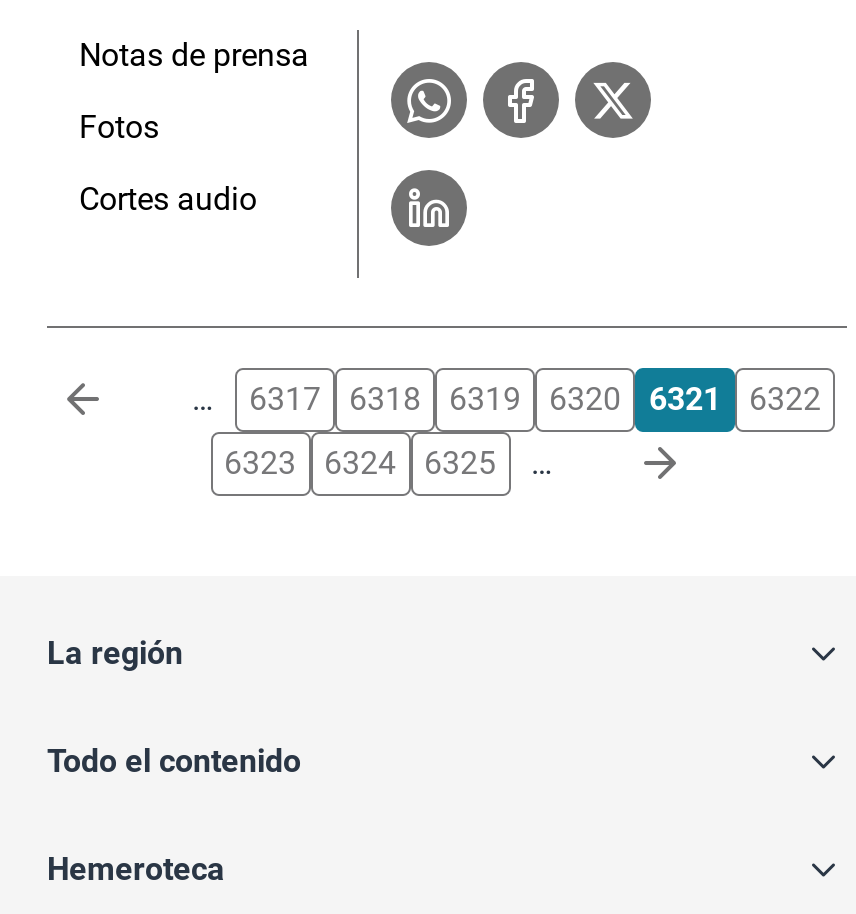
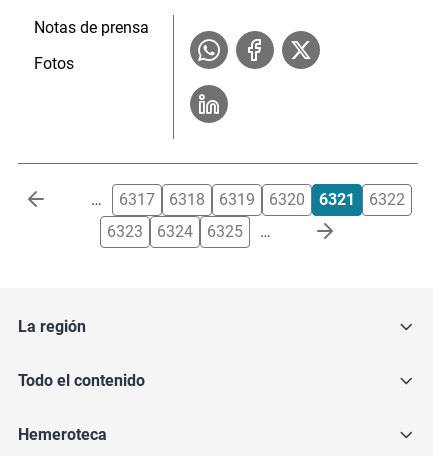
- Cortes audio
